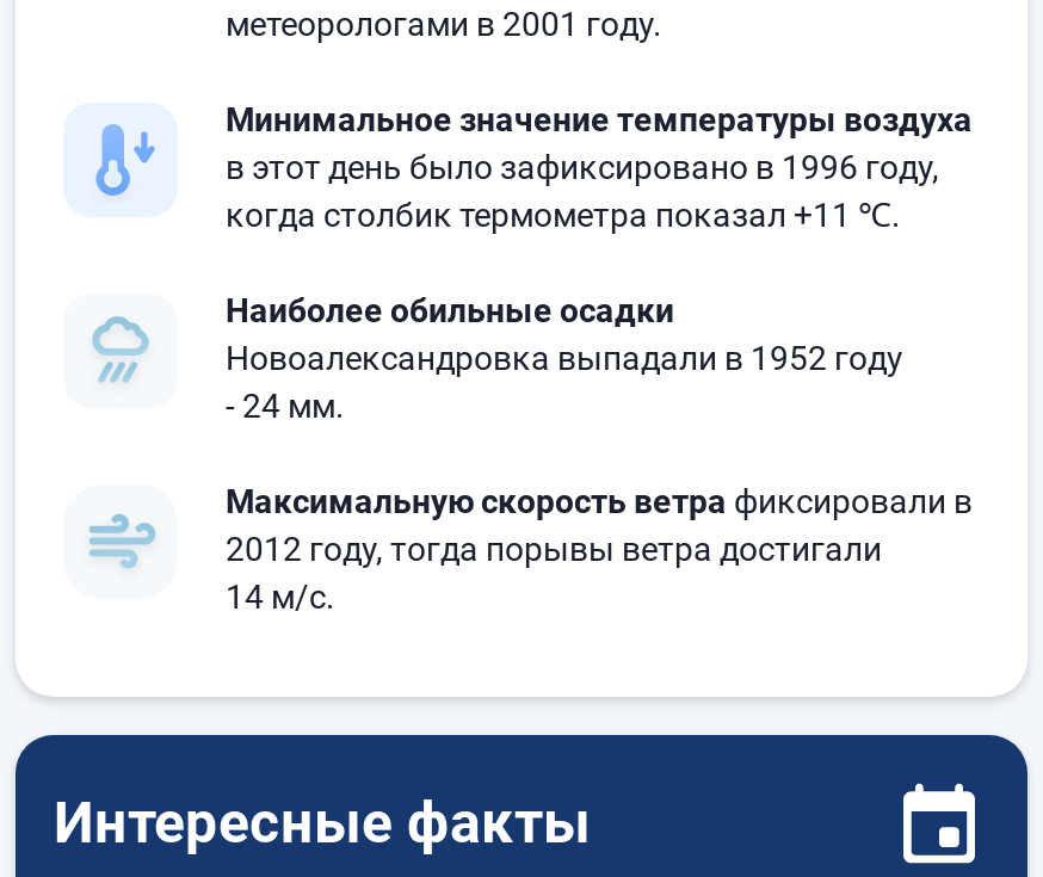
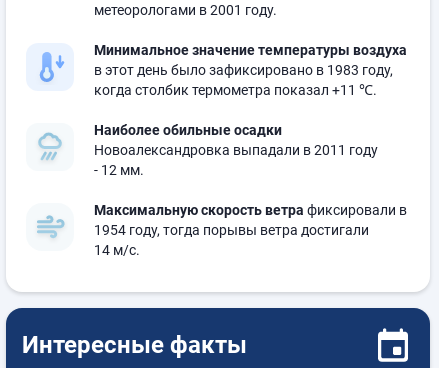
- в этот день было зафиксировано в 1996 году,
+ в этот день было зафиксировано в 1983 году,

- Новоалександровка выпадали в 1952 году
+ Новоалександровка выпадали в 2011 году

- - 24 мм.
+ - 12 мм.

- 2012 году, тогда порывы ветра достигали
+ 1954 году, тогда порывы ветра достигали
